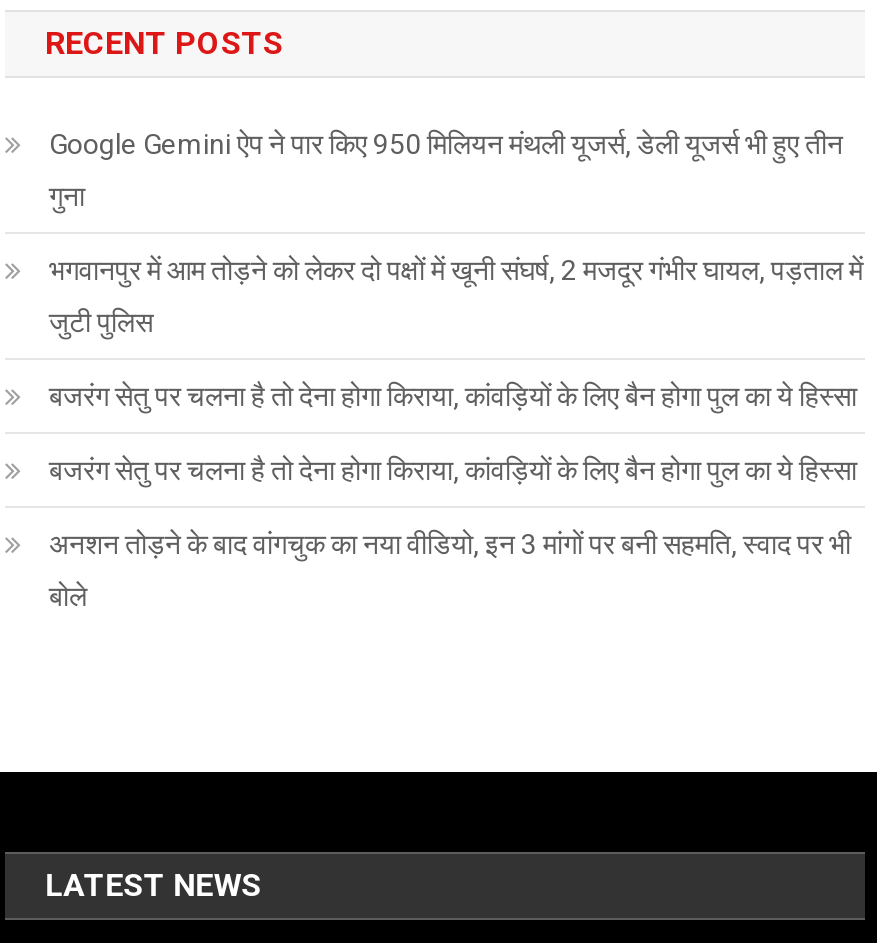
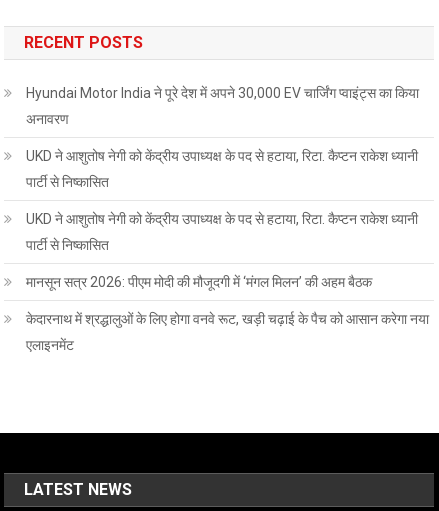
- Google Gemini ऐप ने पार किए 950 मिलियन मंथली यूजर्स, डेली यूजर्स भी हुए तीन
- गुना
- भगवानपुर में आम तोड़ने को लेकर दो पक्षों में खूनी संघर्ष, 2 मजदूर गंभीर घायल, पड़ताल में
- जुटी पुलिस
- बजरंग सेतु पर चलना है तो देना होगा किराया, कांवड़ियों के लिए बैन होगा पुल का ये हिस्सा
- बजरंग सेतु पर चलना है तो देना होगा किराया, कांवड़ियों के लिए बैन होगा पुल का ये हिस्सा
- अनशन तोड़ने के बाद वांगचुक का नया वीडियो, इन 3 मांगों पर बनी सहमति, स्वाद पर भी
- बोले
+ Hyundai Motor India ने पूरे देश में अपने 30,000 EV चार्जिंग प्वाइंट्स का किया
+ अनावरण
+ UKD ने आशुतोष नेगी को केंद्रीय उपाध्यक्ष के पद से हटाया, रिटा. कैप्टन राकेश ध्यानी
+ पार्टी से निष्कासित
+ UKD ने आशुतोष नेगी को केंद्रीय उपाध्यक्ष के पद से हटाया, रिटा. कैप्टन राकेश ध्यानी
+ पार्टी से निष्कासित
+ मानसून सत्र 2026: पीएम मोदी की मौजूदगी में ‘मंगल मिलन’ की अहम बैठक
+ केदारनाथ में श्रद्धालुओं के लिए होगा वनवे रूट, खड़ी चढ़ाई के पैच को आसान करेगा नया
+ एलाइनमेंट
